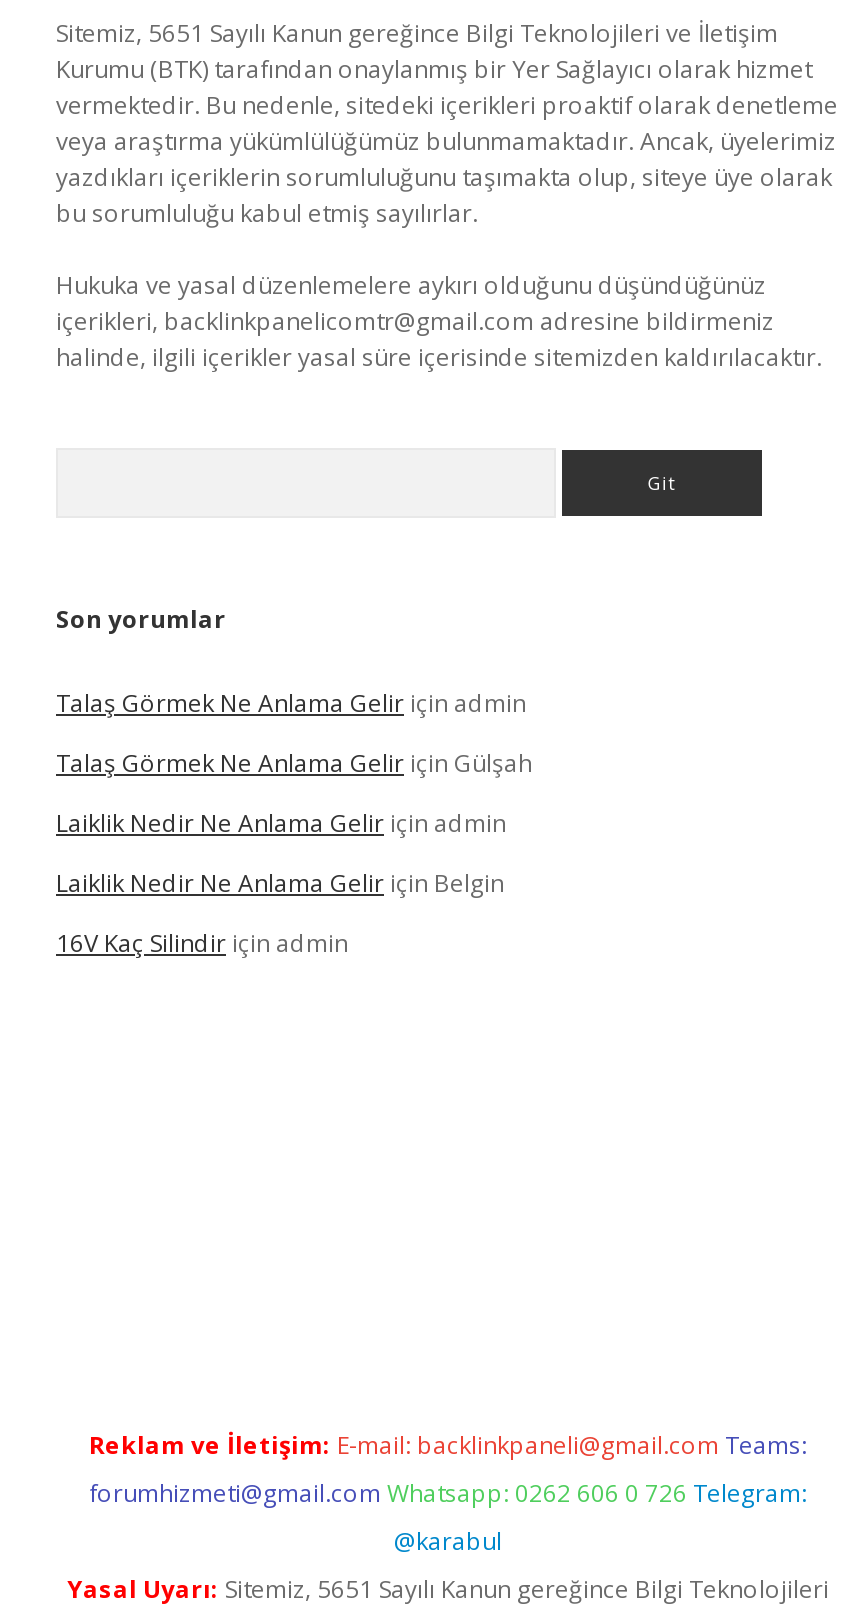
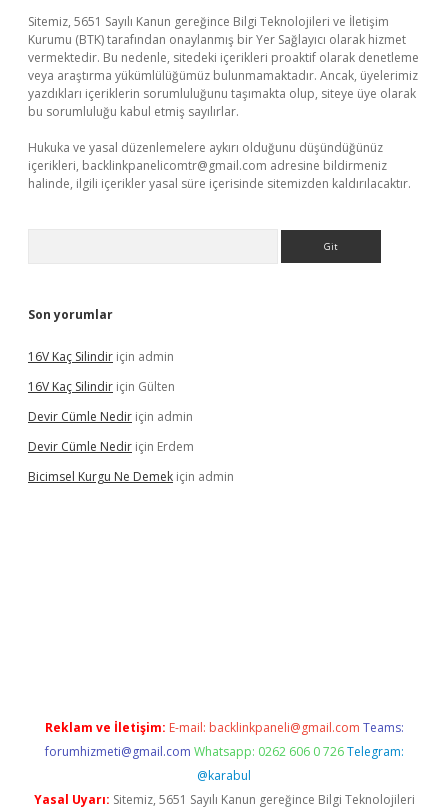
- Talaş Görmek Ne Anlama Gelir için admin
- Talaş Görmek Ne Anlama Gelir için Gülşah
- Laiklik Nedir Ne Anlama Gelir için admin
- Laiklik Nedir Ne Anlama Gelir için Belgin

moved up: 16V Kaç Silindir için admin

+ 16V Kaç Silindir için Gülten
+ Devir Cümle Nedir için admin
+ Devir Cümle Nedir için Erdem
+ Bicimsel Kurgu Ne Demek için admin
